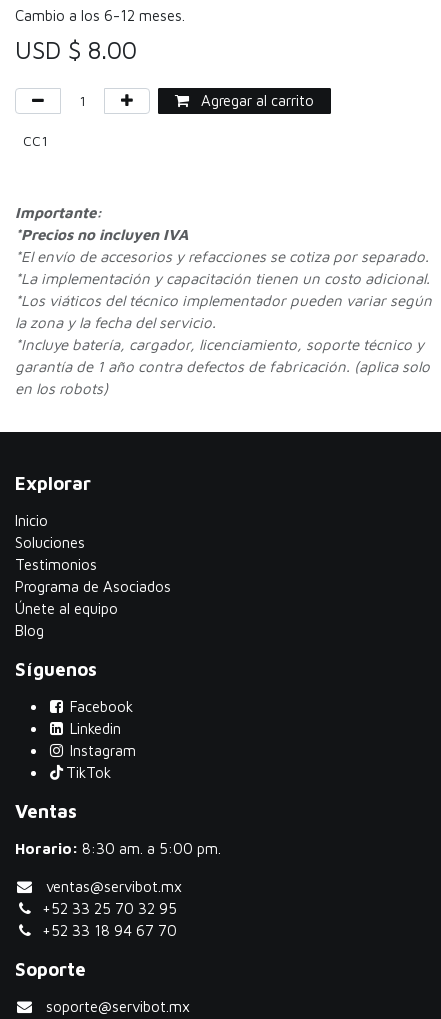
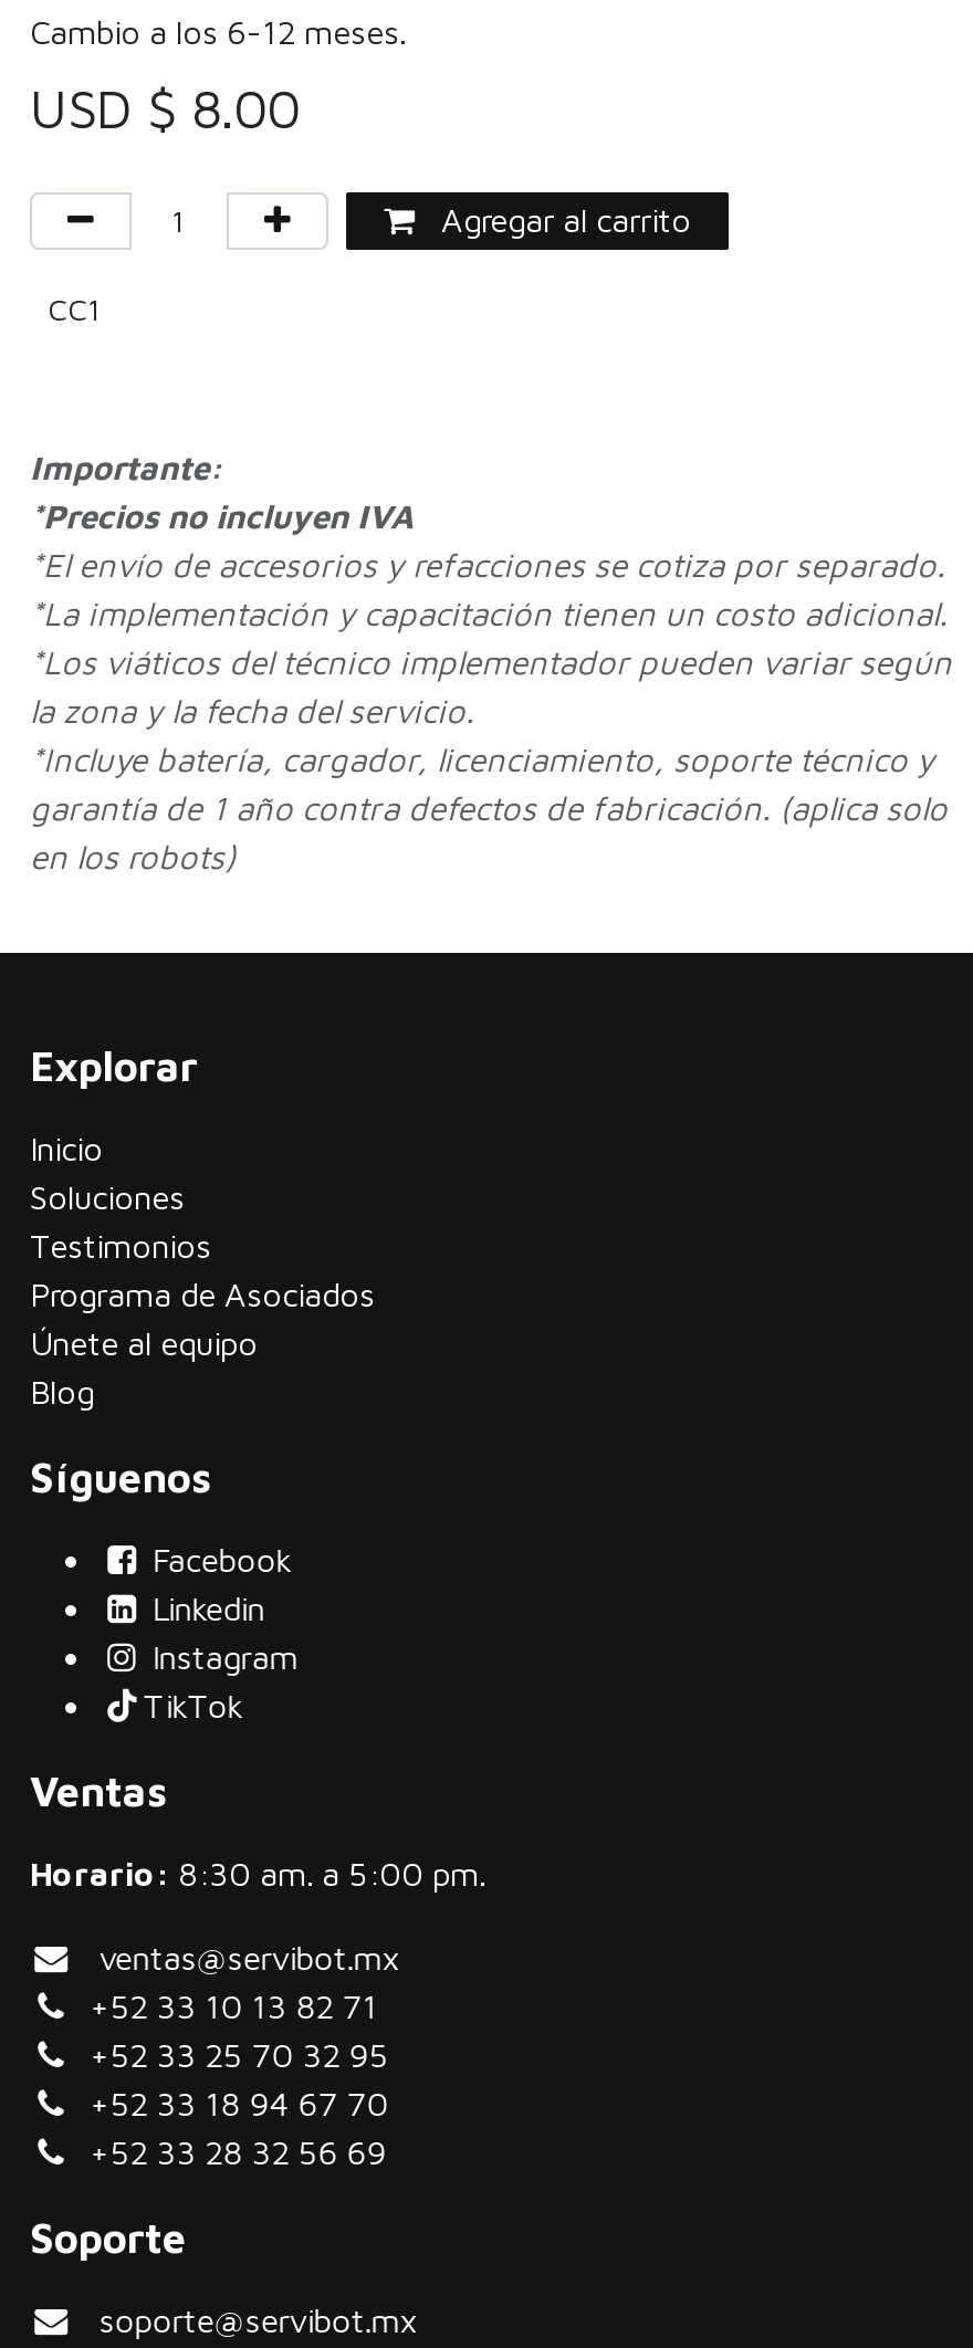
+ +52 33 10 13 82 71

+ +52 33 28 32 56 69
